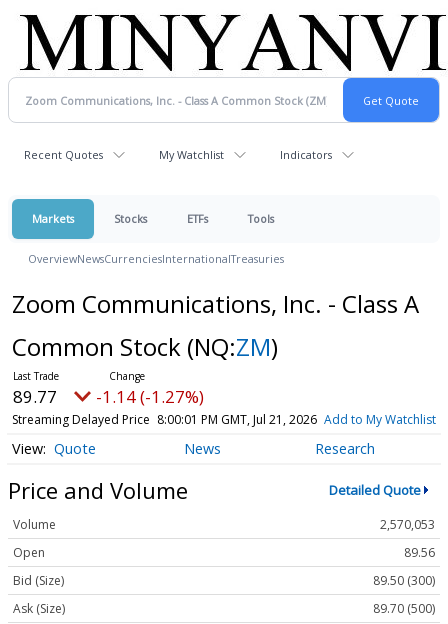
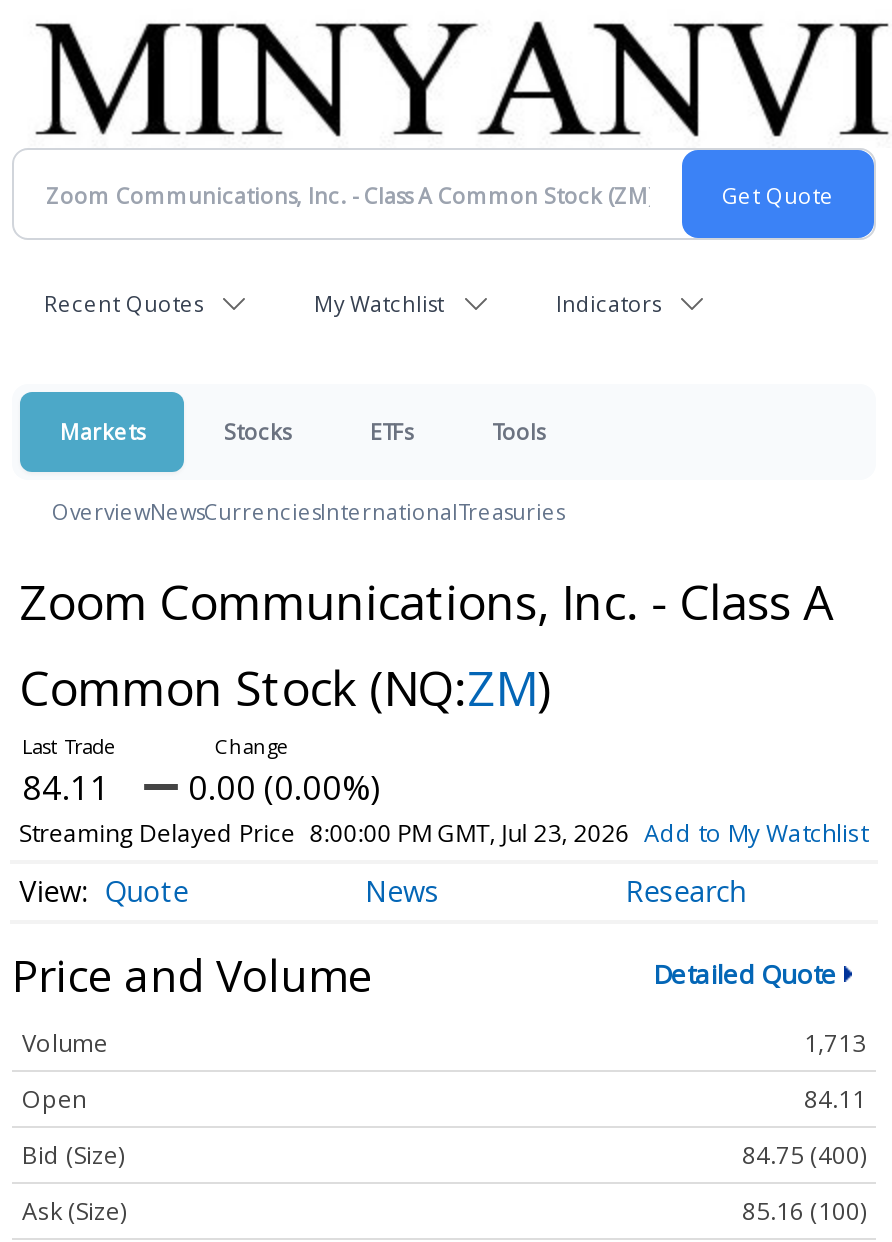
- 89.77
+ 84.11

- -1.14 (-1.27%)
+ 0.00 (0.00%)

- Streaming Delayed Price 8:00:01 PM GMT, Jul 21, 2026 Add to My Watchlist
+ Streaming Delayed Price 8:00:00 PM GMT, Jul 23, 2026 Add to My Watchlist

- 2,570,053
+ 1,713

- 89.56
+ 84.11

- 89.50 (300)
+ 84.75 (400)

- 89.70 (500)
+ 85.16 (100)
